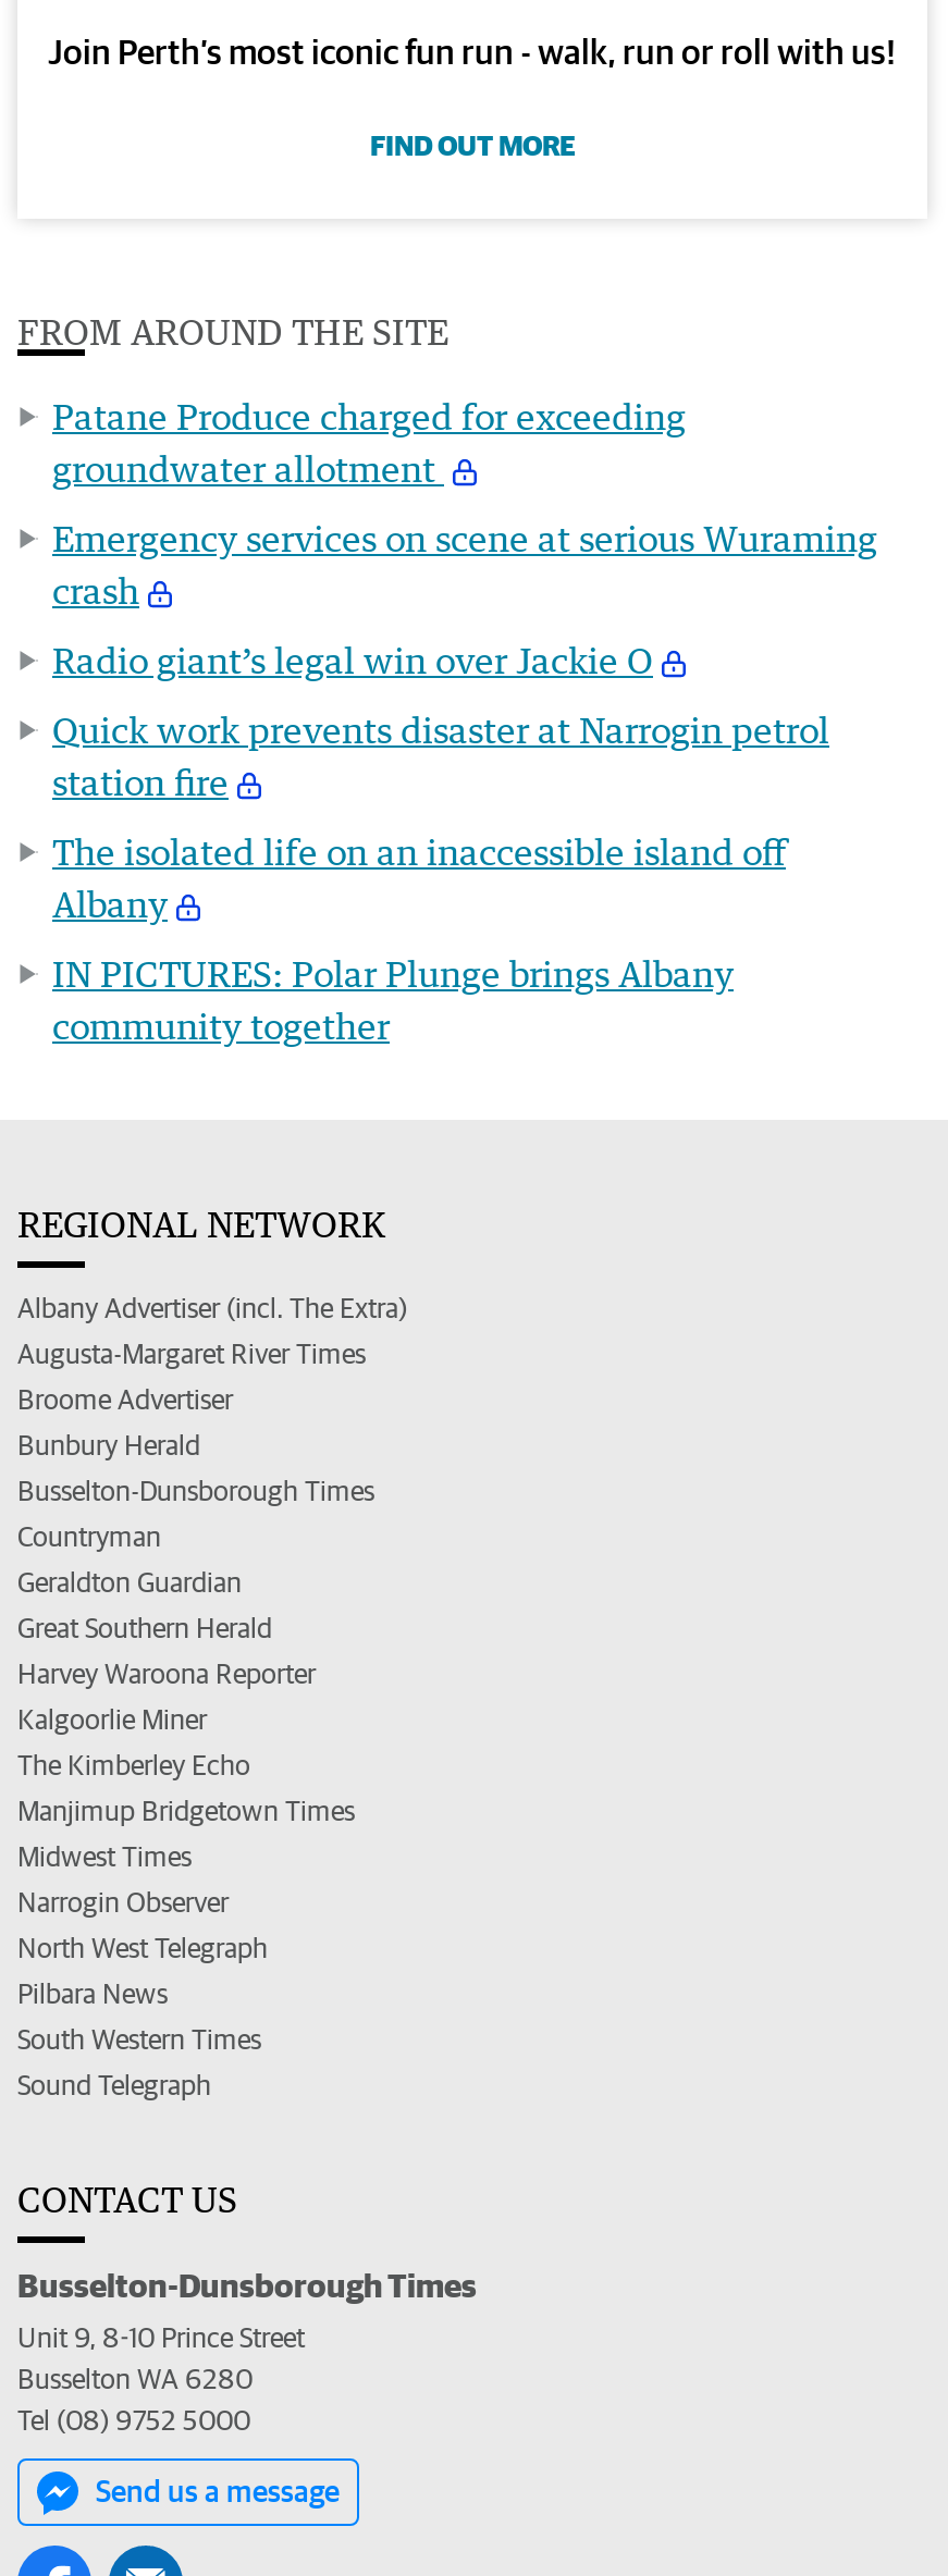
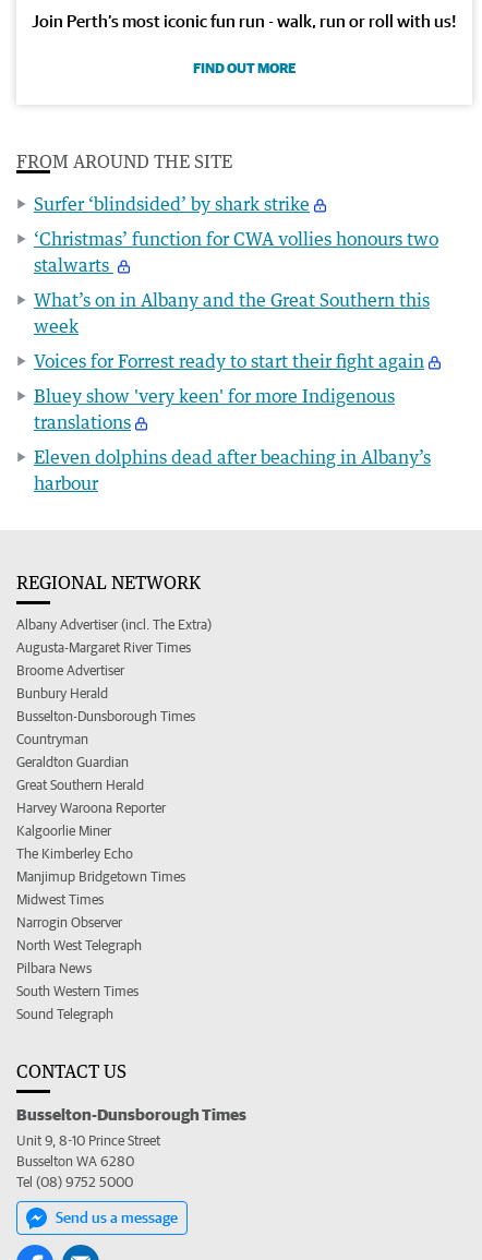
- Patane Produce charged for exceeding
- groundwater allotment
+ Surfer ‘blindsided’ by shark strike

- Emergency services on scene at serious Wuraming
- crash
+ ‘Christmas’ function for CWA vollies honours two
+ stalwarts

- Radio giant’s legal win over Jackie O
+ What’s on in Albany and the Great Southern this
+ week

- Quick work prevents disaster at Narrogin petrol
- station fire
+ Voices for Forrest ready to start their fight again

- The isolated life on an inaccessible island off
- Albany
+ Bluey show 'very keen' for more Indigenous
+ translations

- IN PICTURES: Polar Plunge brings Albany
- community together
+ Eleven dolphins dead after beaching in Albany’s
+ harbour
